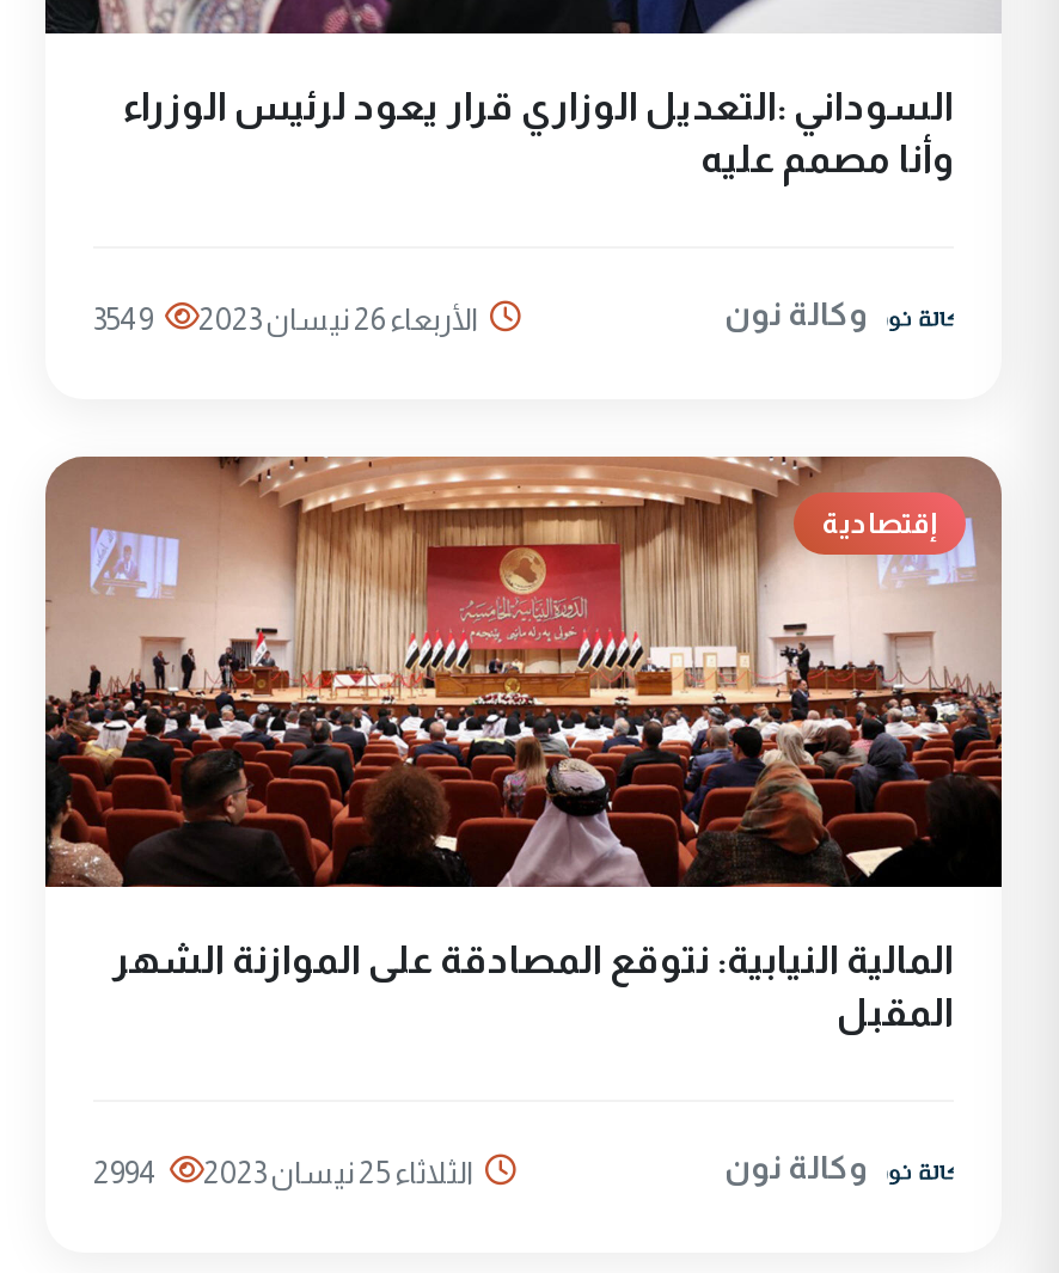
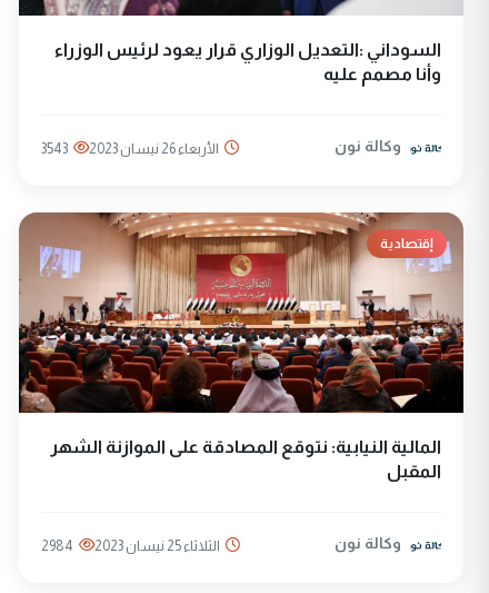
- 3549
+ 3543

- 2994
+ 2984
